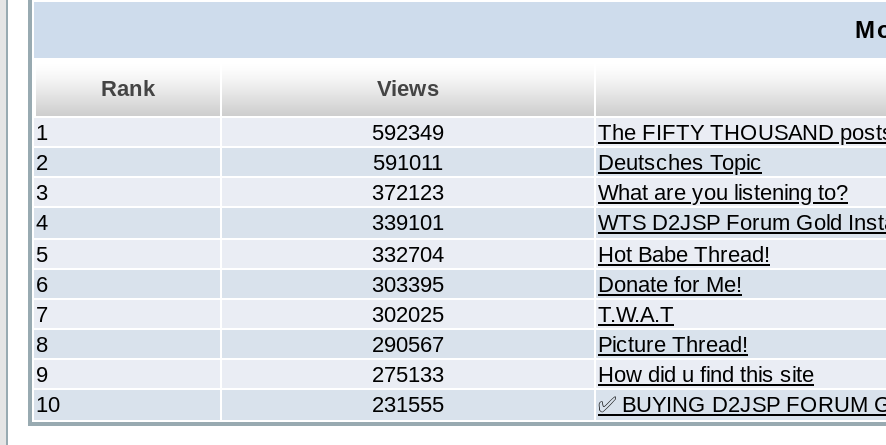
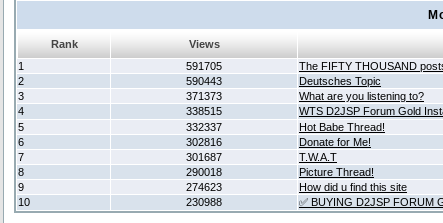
- 592349
+ 591705

- 591011
+ 590443

- 372123
+ 371373

- 339101
+ 338515

- 332704
+ 332337

- 303395
+ 302816

- 302025
+ 301687

- 290567
+ 290018

- 275133
+ 274623

- 231555
+ 230988
